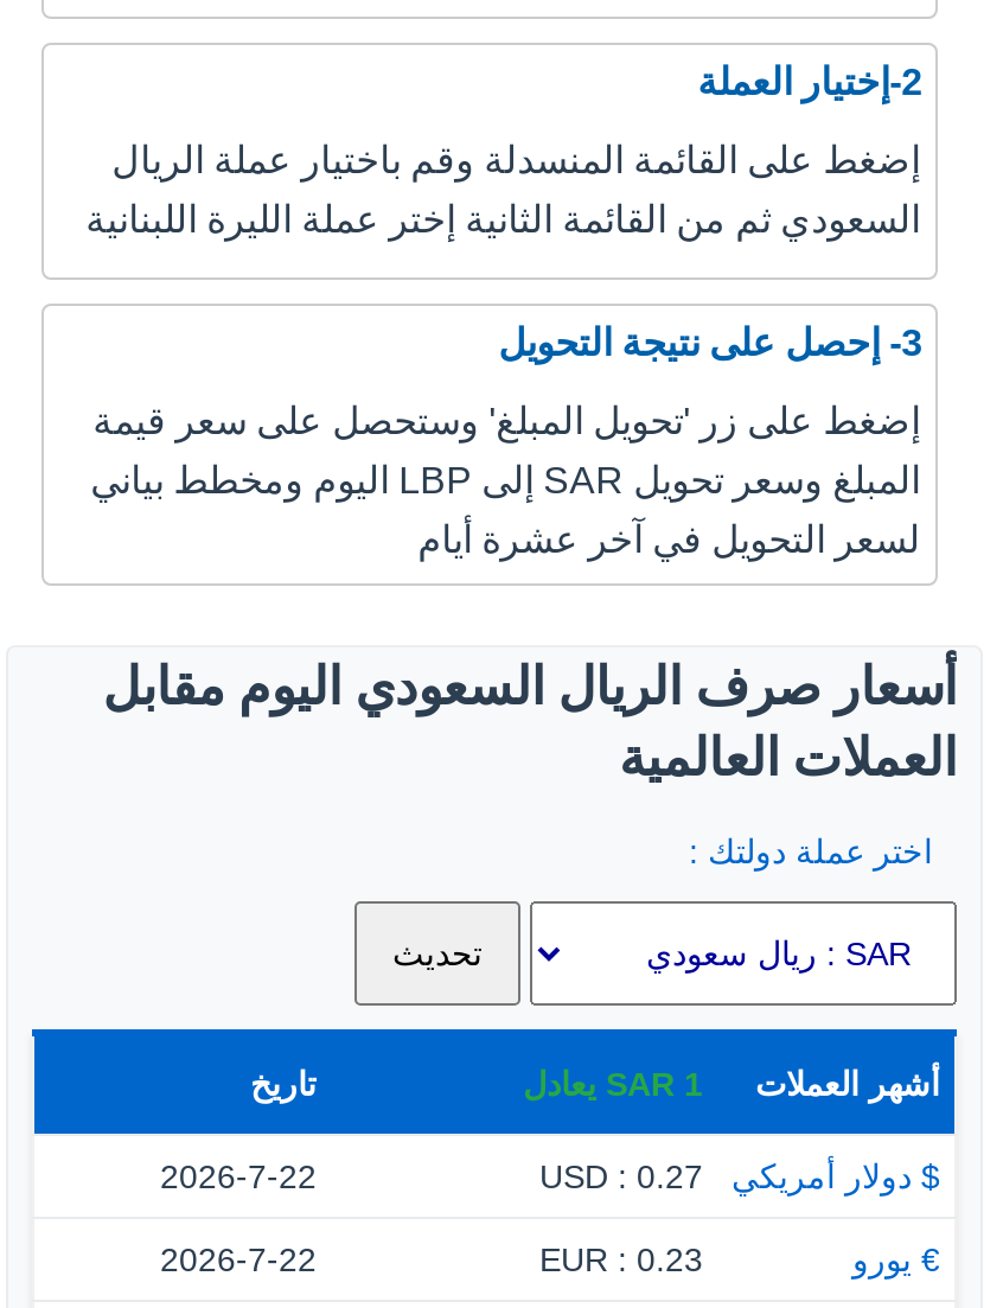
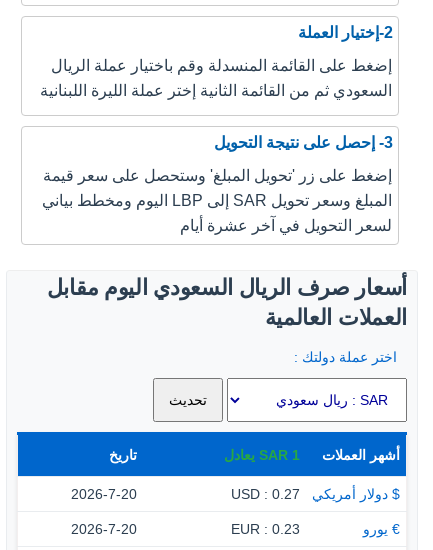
- 2026-7-22
+ 2026-7-20

- 2026-7-22
+ 2026-7-20
